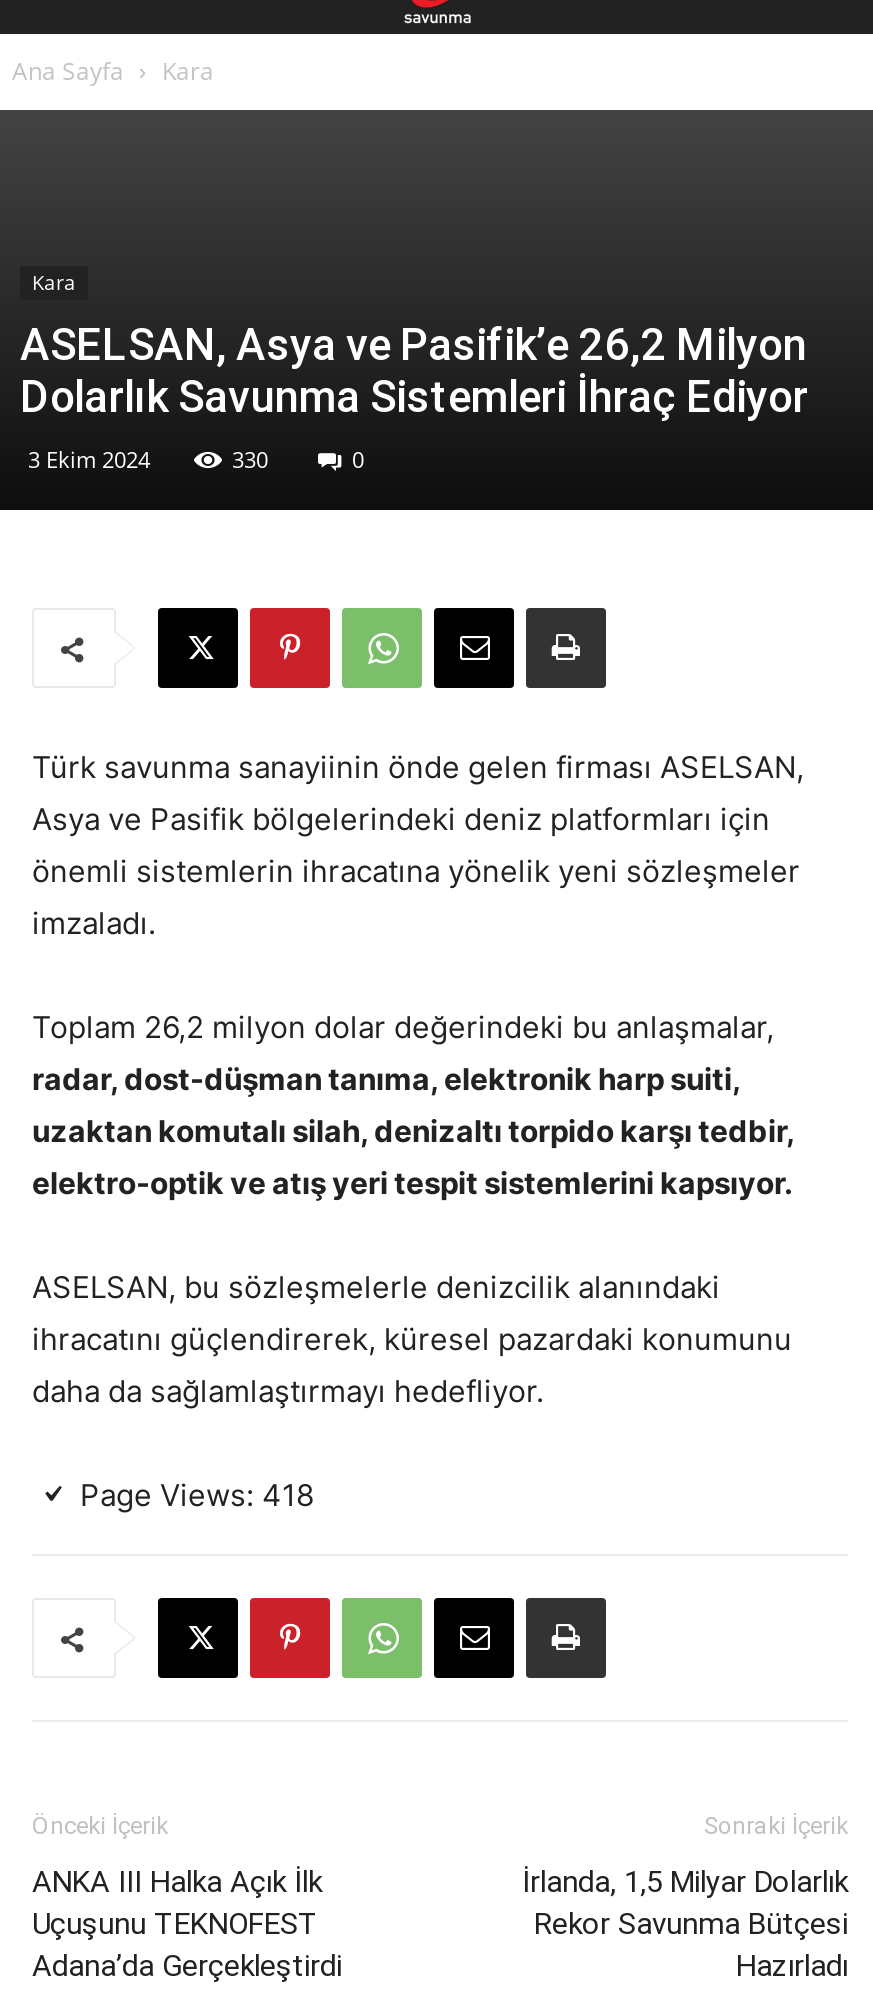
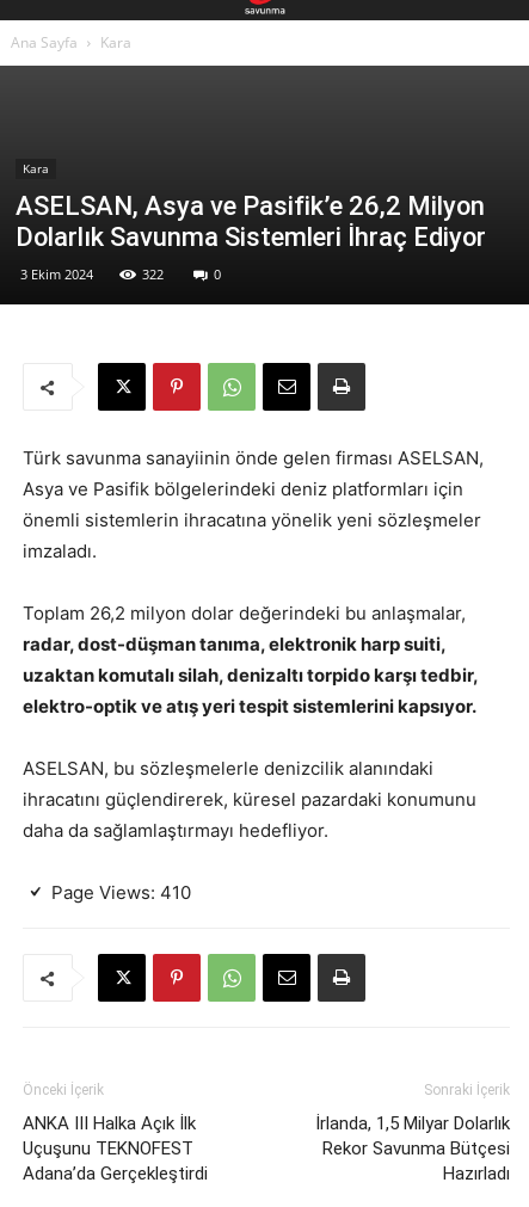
- 330
+ 322

- Page Views: 418
+ Page Views: 410
